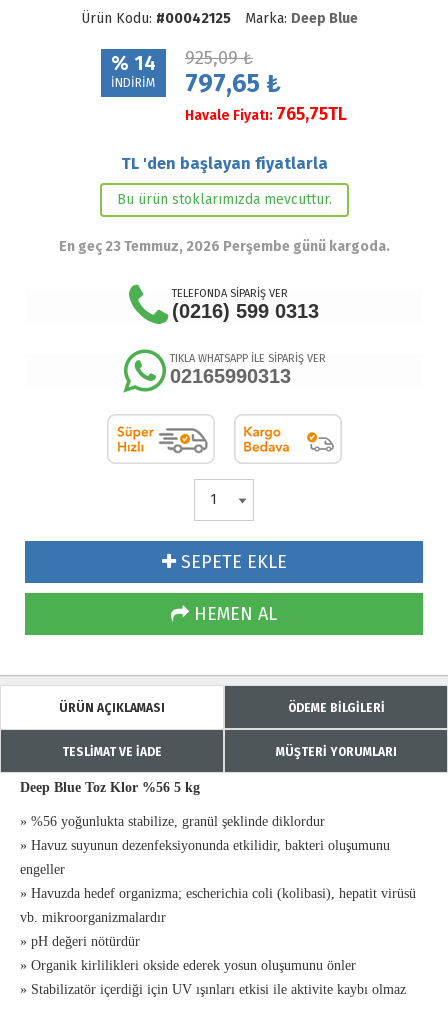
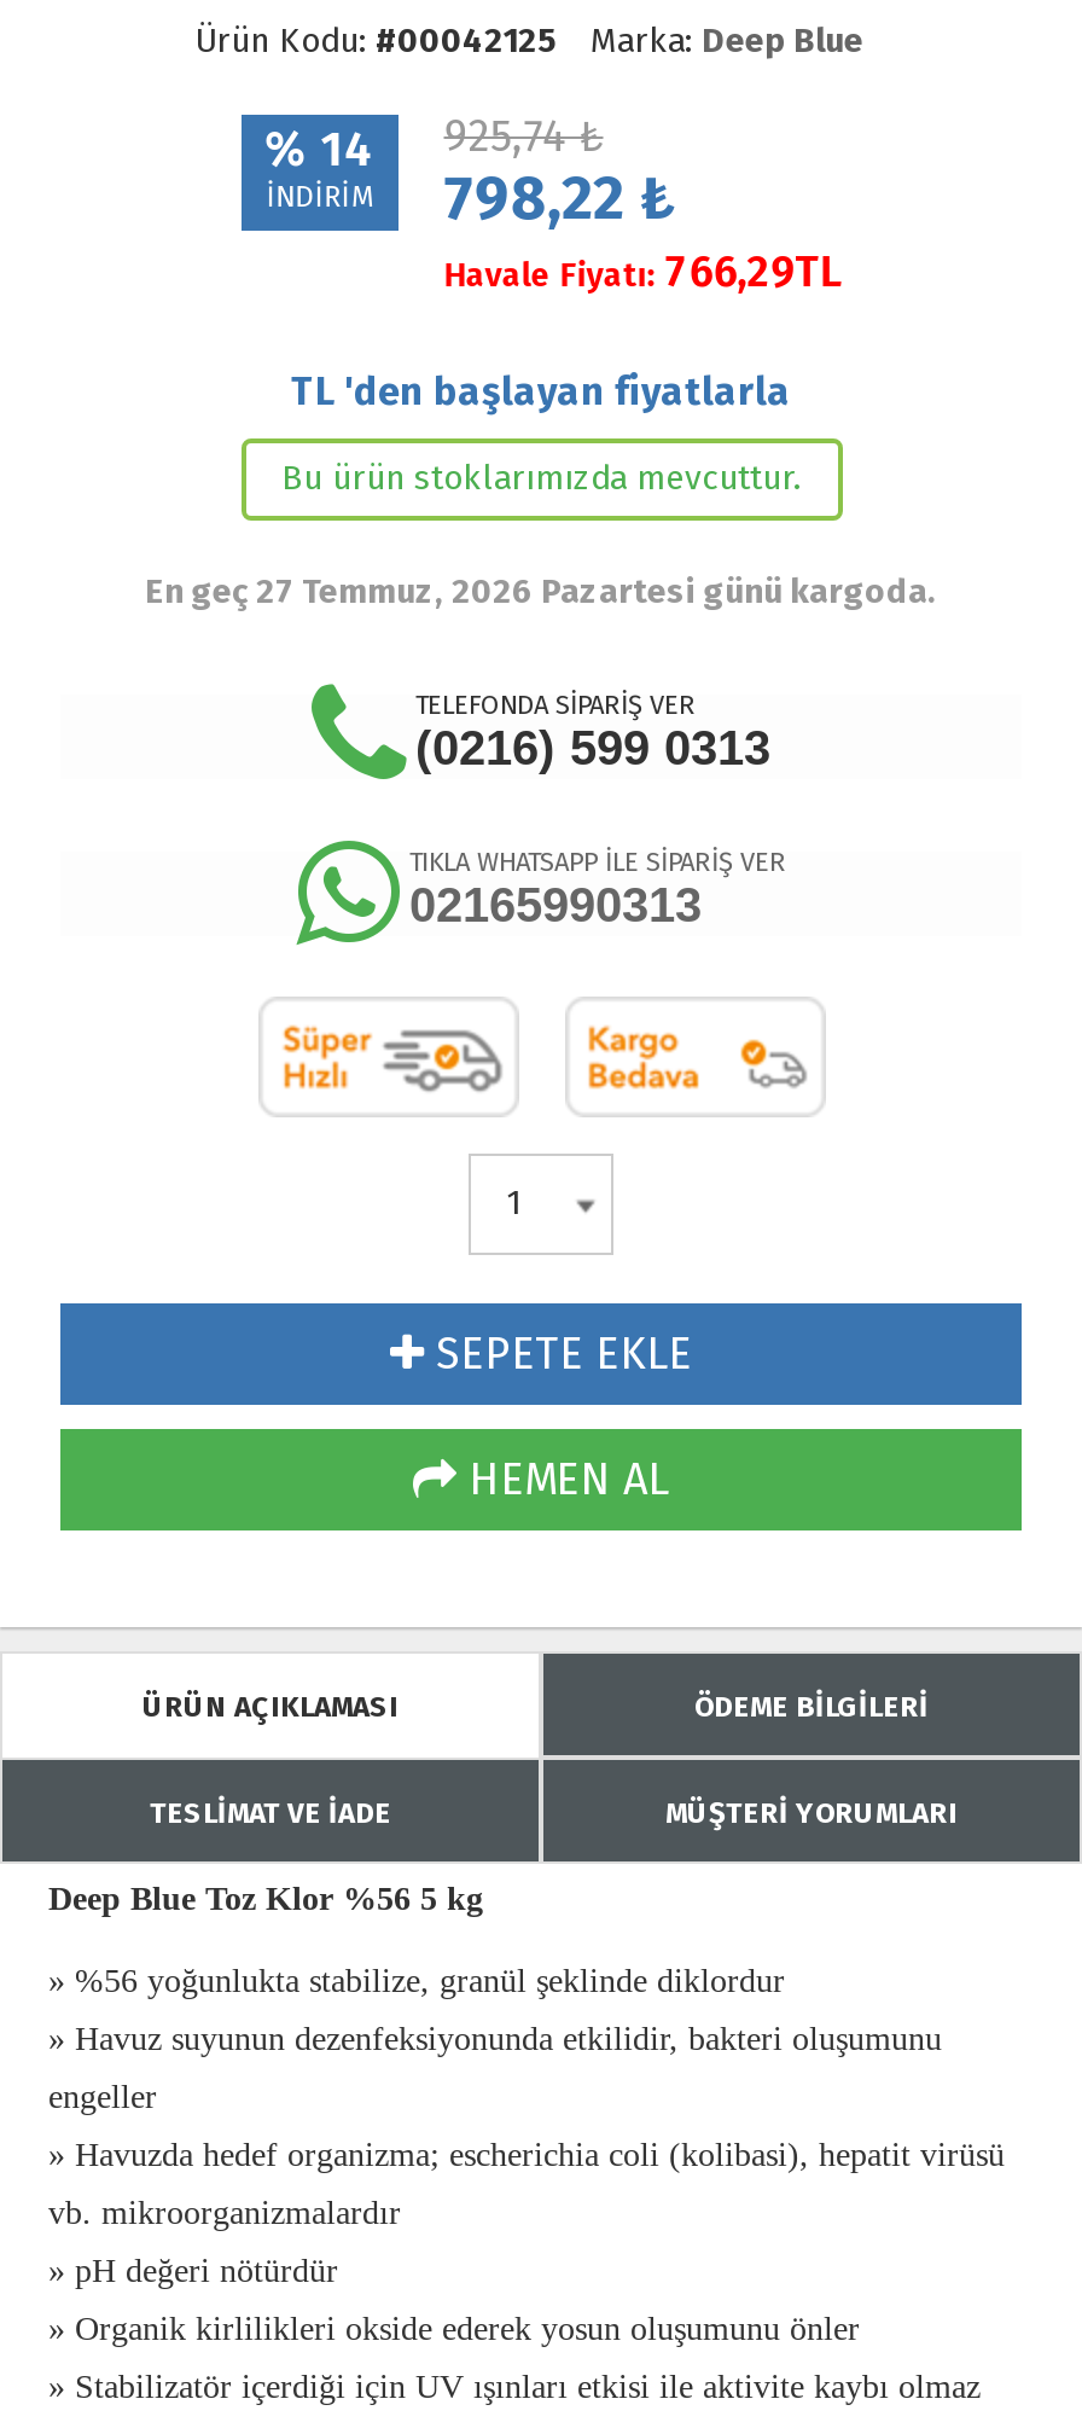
- % 14 925,09 ₺
+ % 14 925,74 ₺

- 797,65 ₺
+ 798,22 ₺

- Havale Fiyatı: 765,75TL
+ Havale Fiyatı: 766,29TL

- En geç 23 Temmuz, 2026 Perşembe günü kargoda.
+ En geç 27 Temmuz, 2026 Pazartesi günü kargoda.
